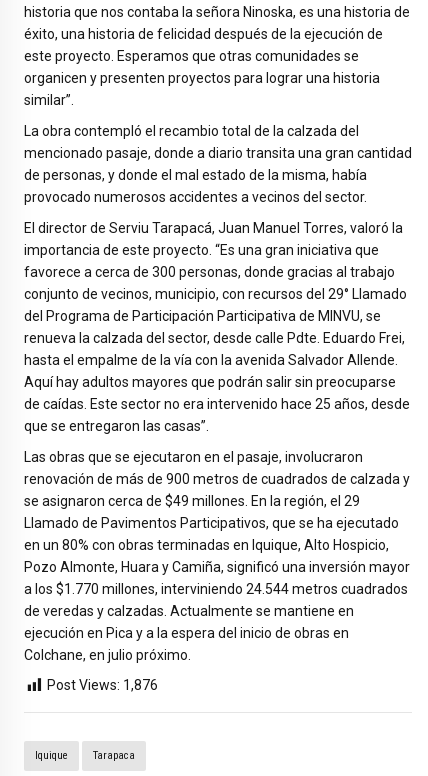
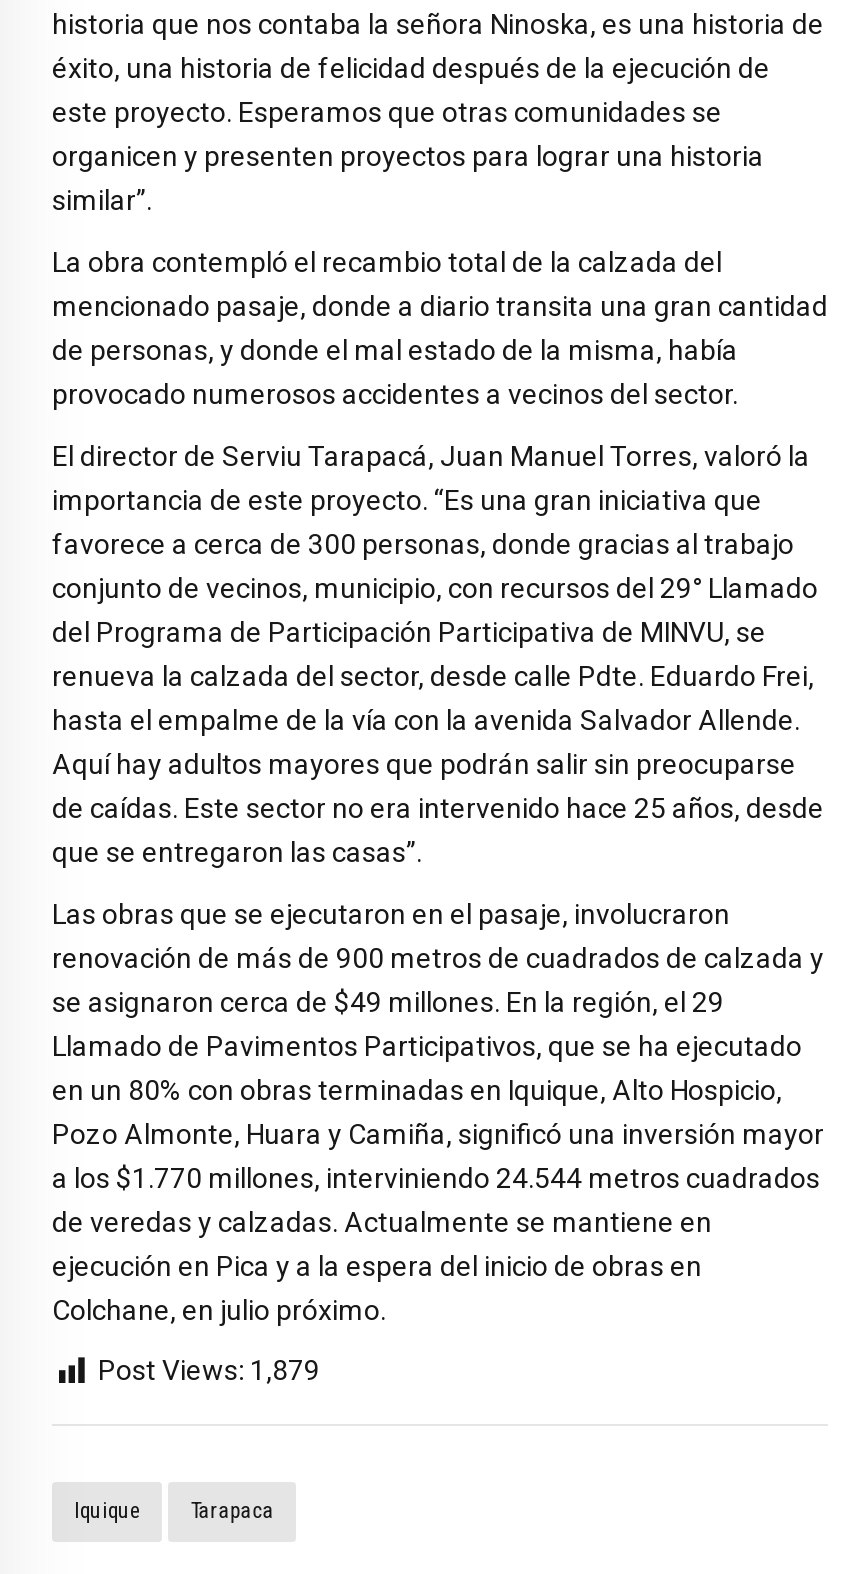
- Post Views: 1,876
+ Post Views: 1,879
